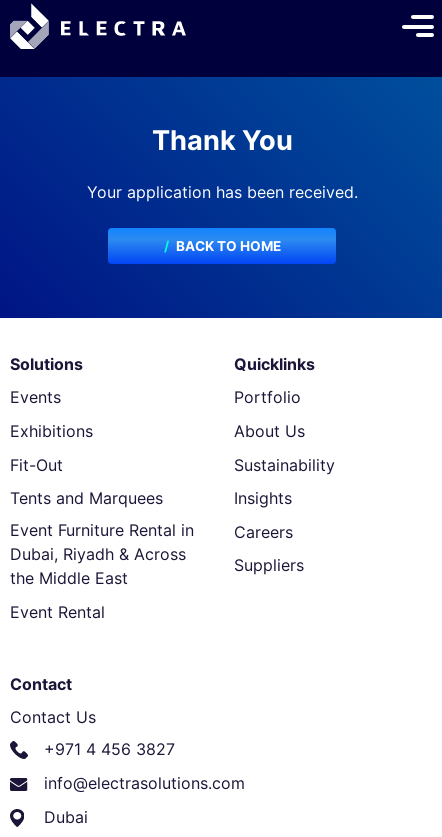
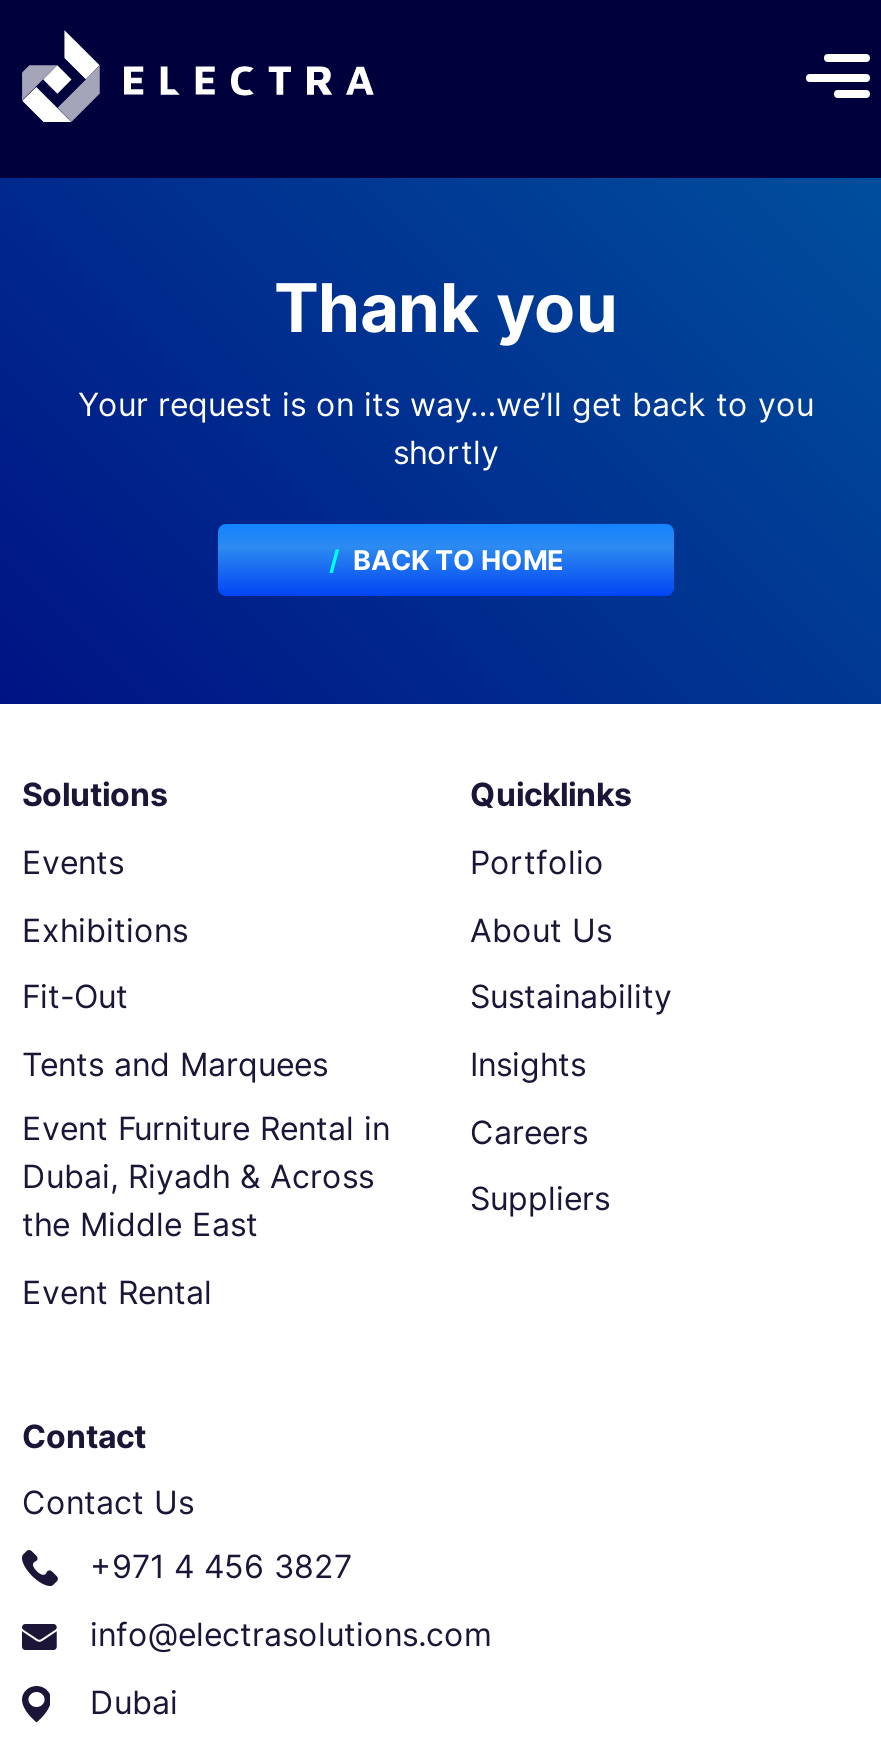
- Thank You
- Your application has been received.
+ Thank you
+ Your request is on its way…we’ll get back to you
+ shortly
